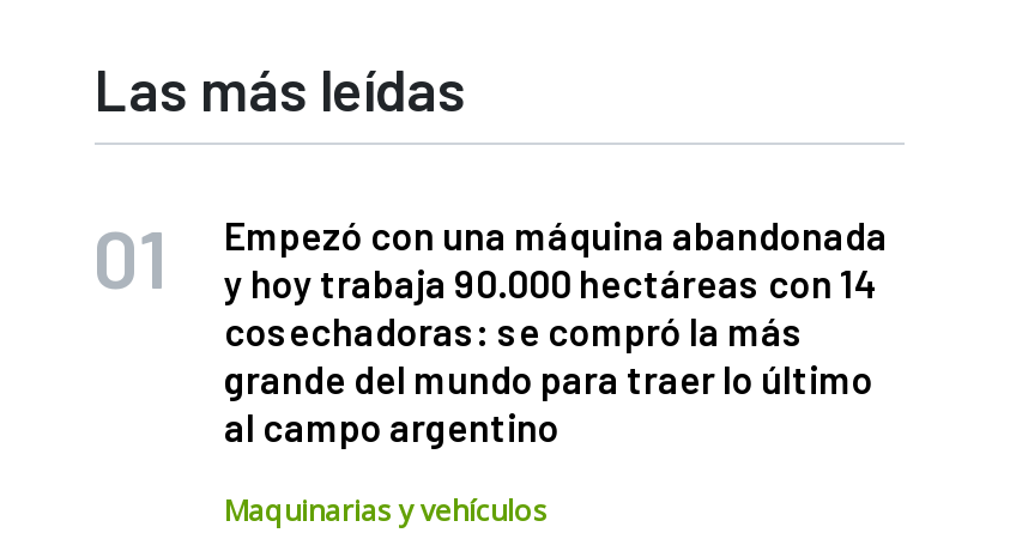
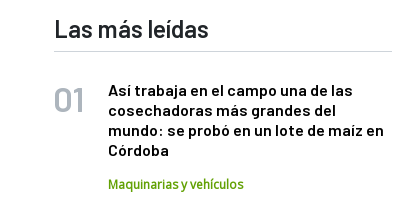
- Empezó con una máquina abandonada
- y hoy trabaja 90.000 hectáreas con 14
- cosechadoras: se compró la más
- grande del mundo para traer lo último
- al campo argentino
+ Así trabaja en el campo una de las
+ cosechadoras más grandes del
+ mundo: se probó en un lote de maíz en
+ Córdoba
